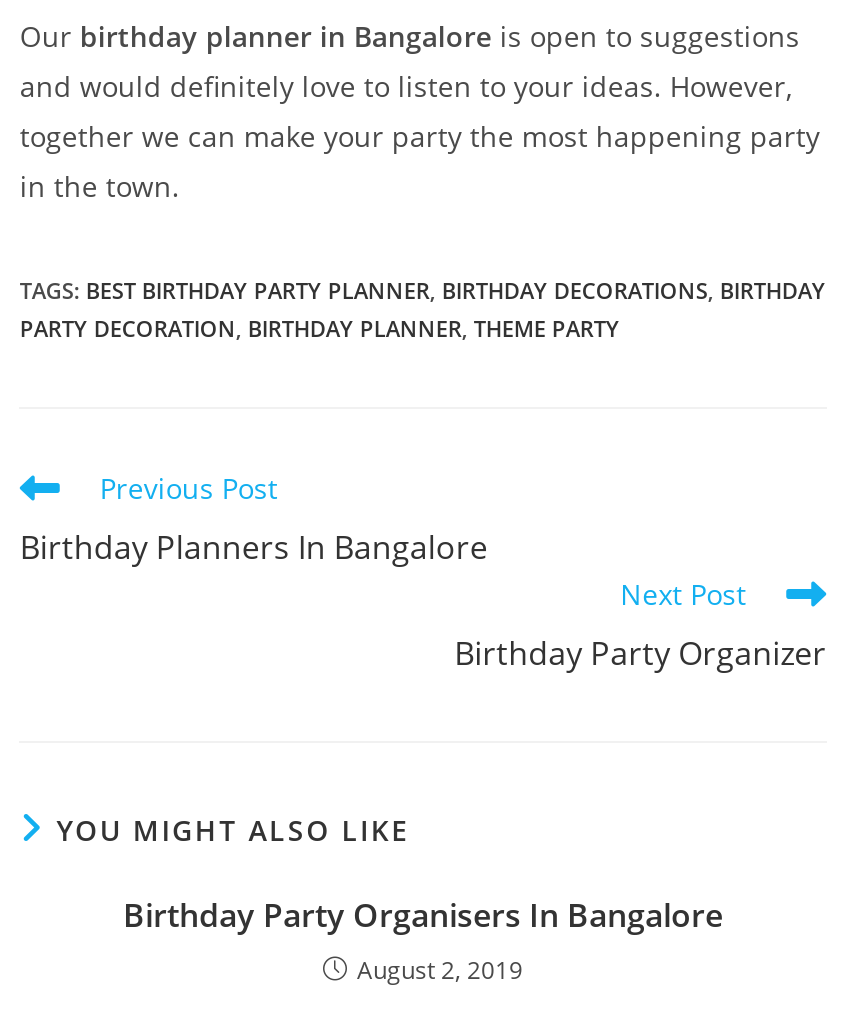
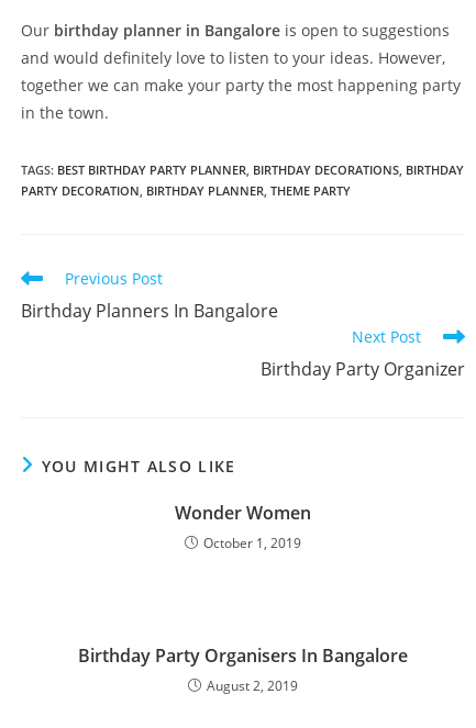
+ Wonder Women
+ October 1, 2019
